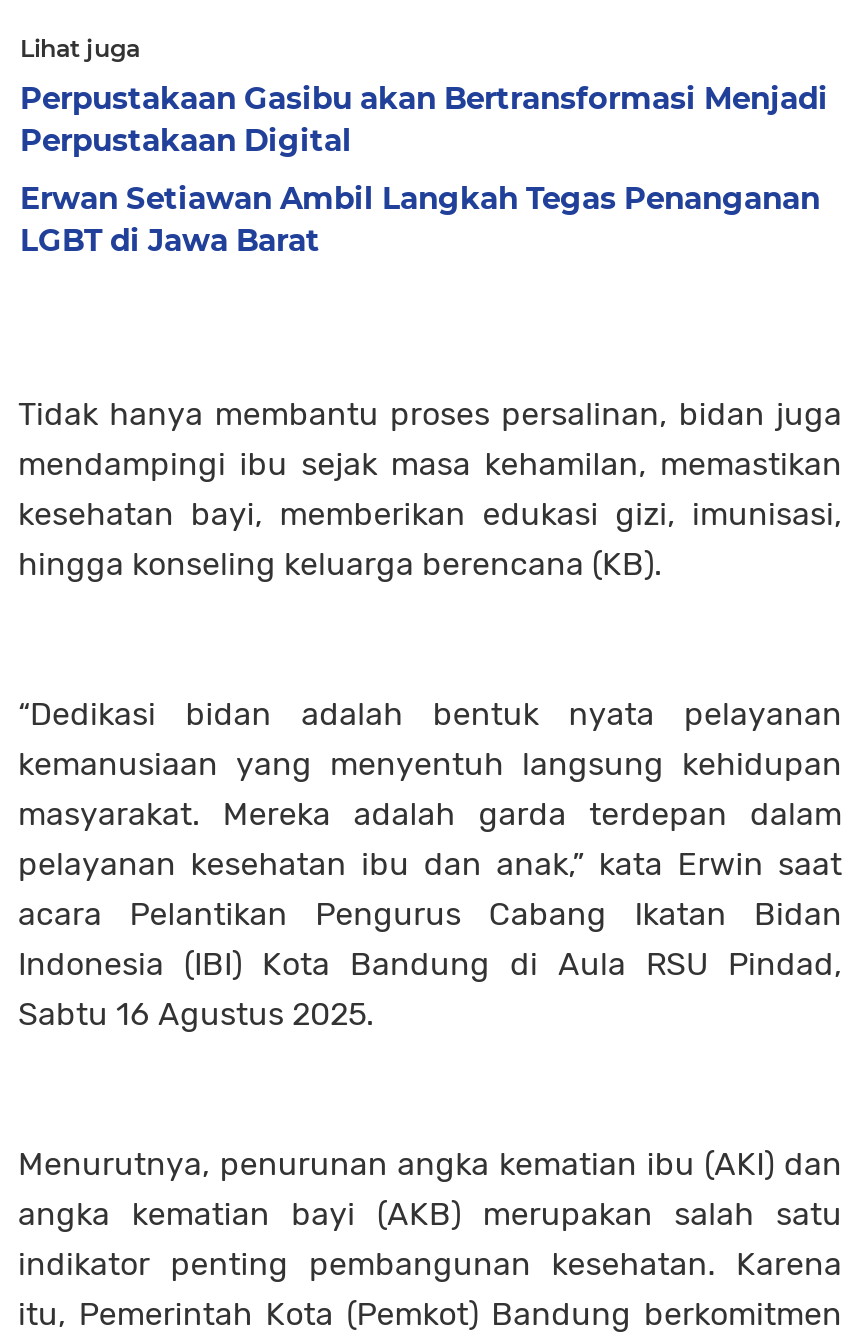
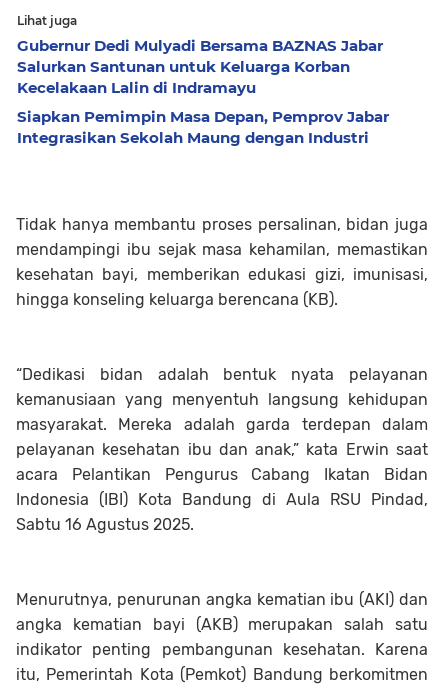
- Perpustakaan Gasibu akan Bertransformasi Menjadi
- Perpustakaan Digital
+ Gubernur Dedi Mulyadi Bersama BAZNAS Jabar
+ Salurkan Santunan untuk Keluarga Korban
+ Kecelakaan Lalin di Indramayu

- Erwan Setiawan Ambil Langkah Tegas Penanganan
- LGBT di Jawa Barat
+ Siapkan Pemimpin Masa Depan, Pemprov Jabar
+ Integrasikan Sekolah Maung dengan Industri
